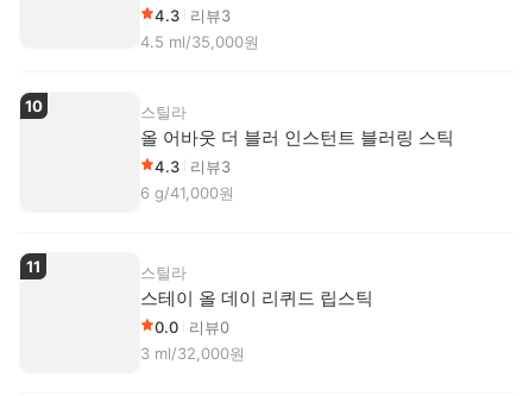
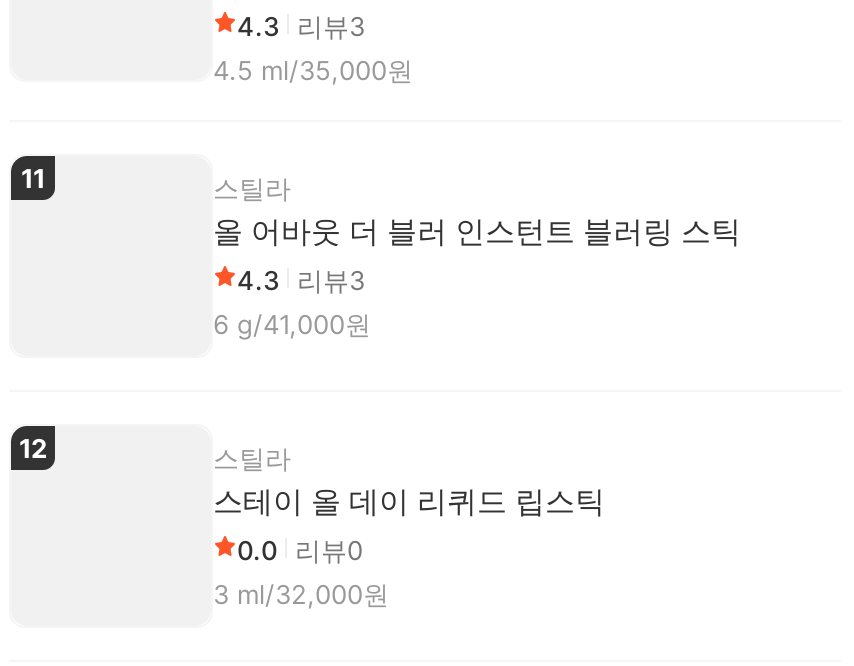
- 10
+ 11

- 11
+ 12
